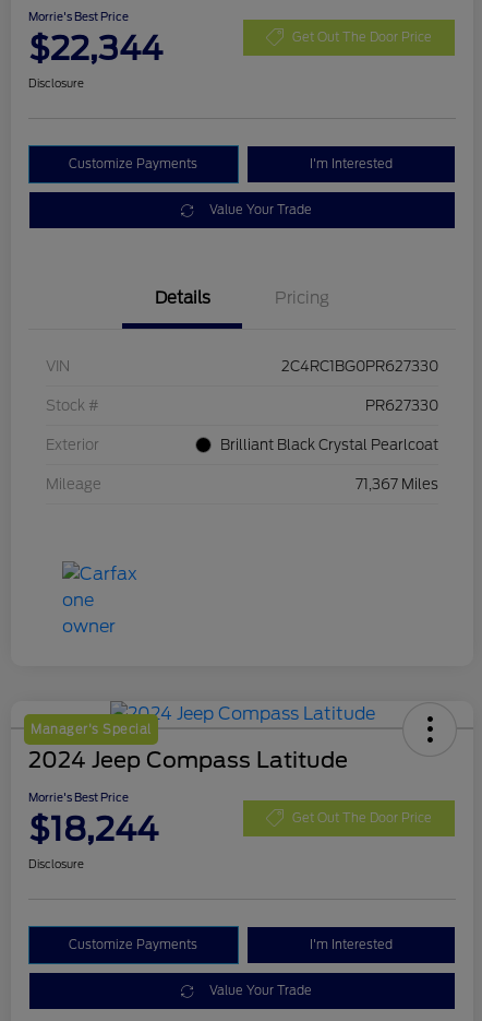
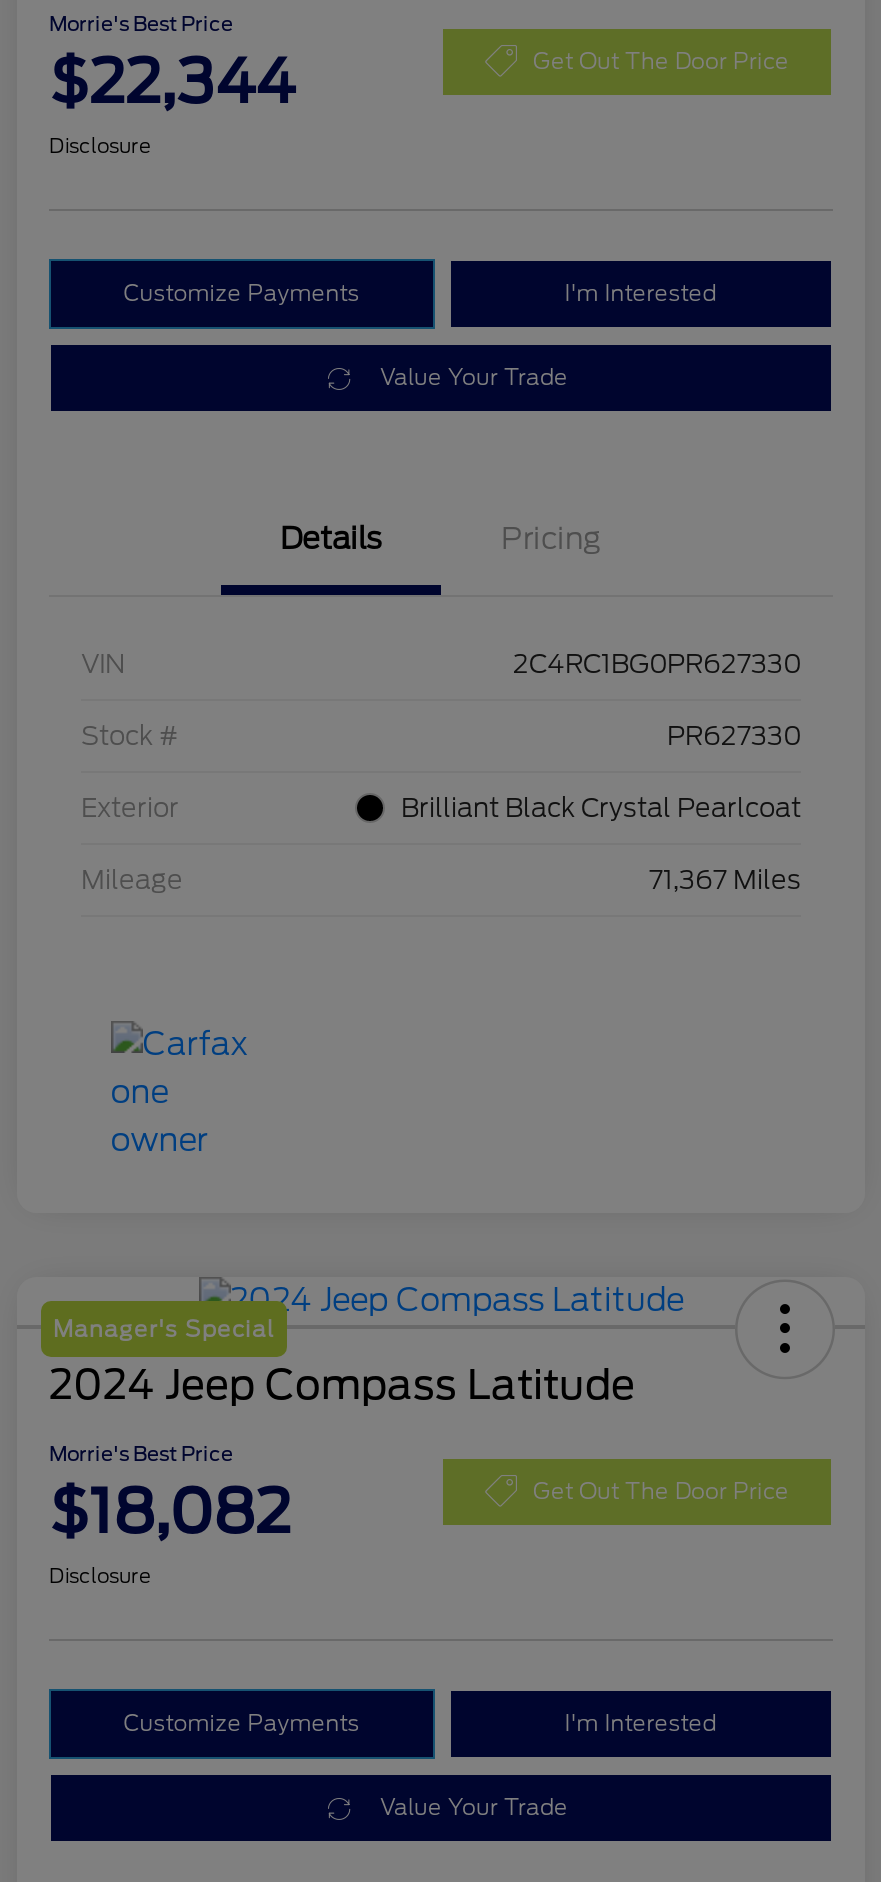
- $18,244
+ $18,082
